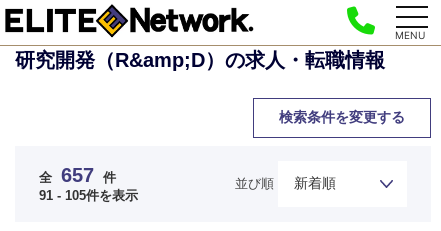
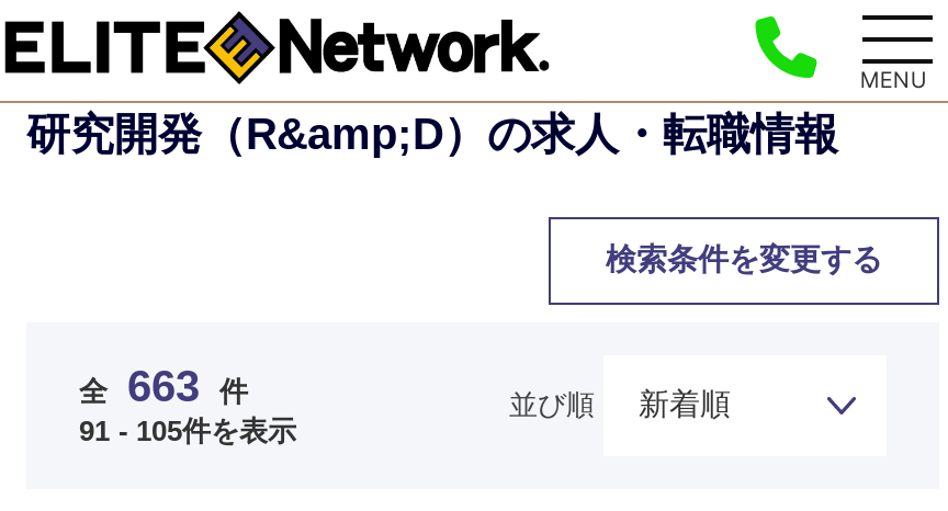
- 全 657 件
+ 全 663 件
